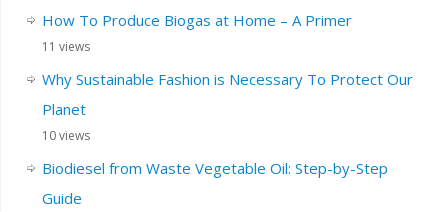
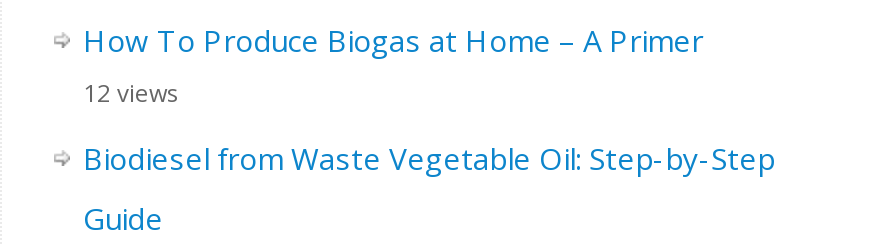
- 11 views
- Why Sustainable Fashion is Necessary To Protect Our
- Planet
- 10 views
+ 12 views
